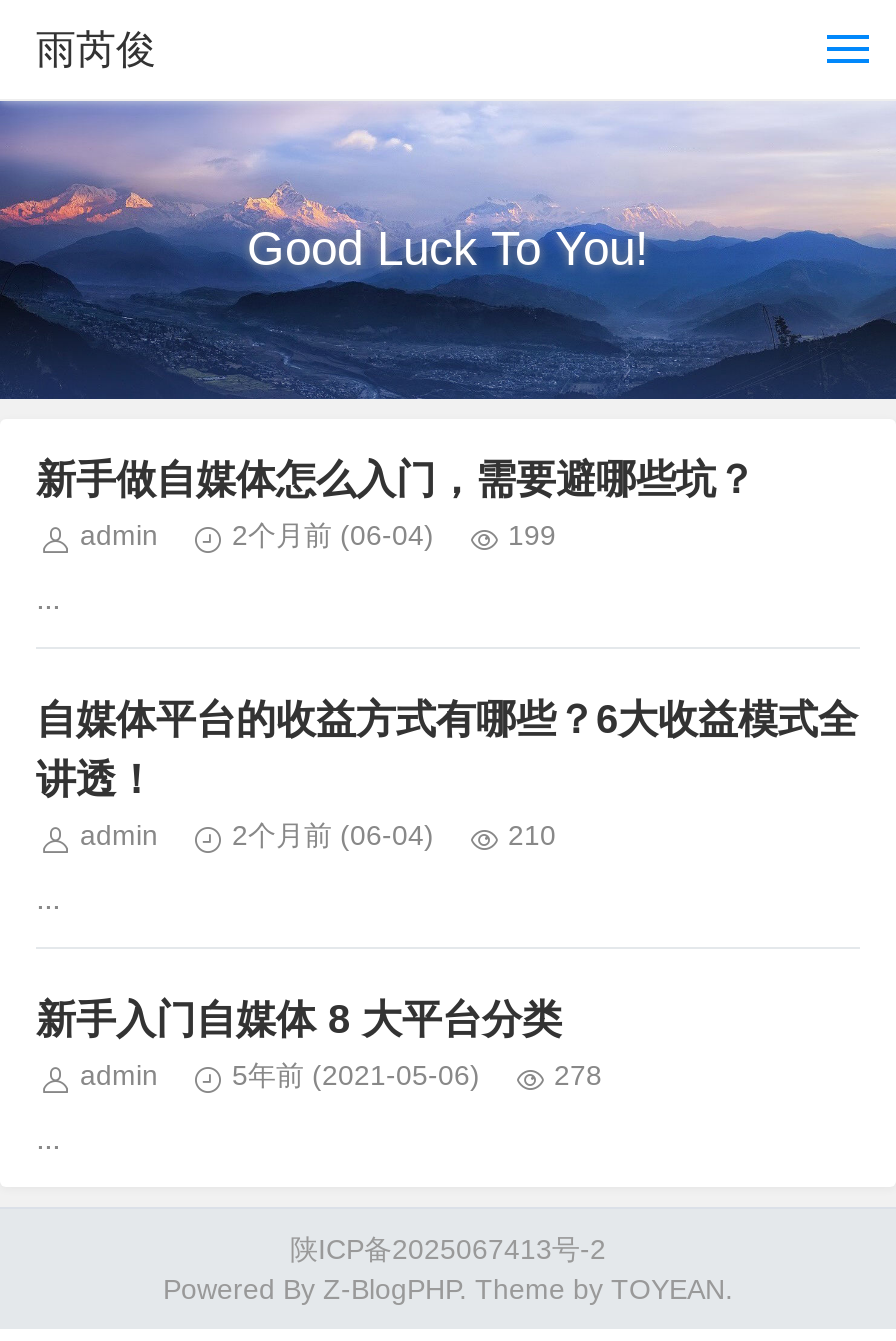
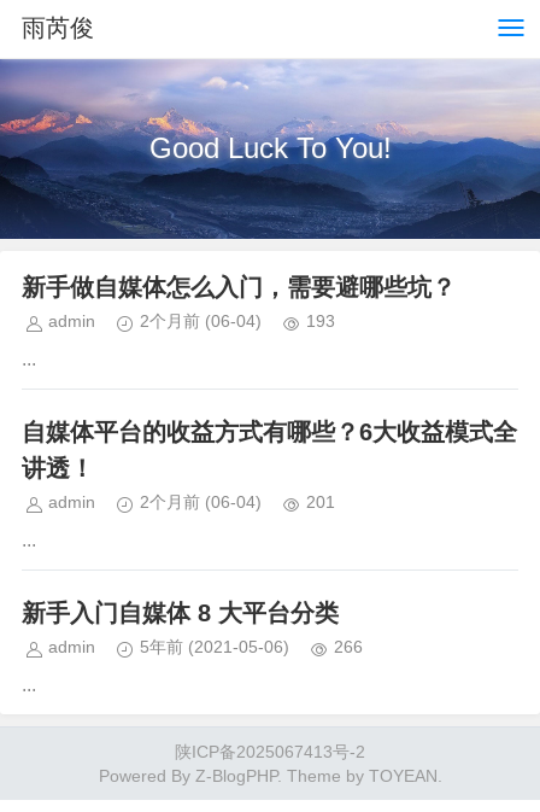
- 199
+ 193

- 210
+ 201

- 278
+ 266
